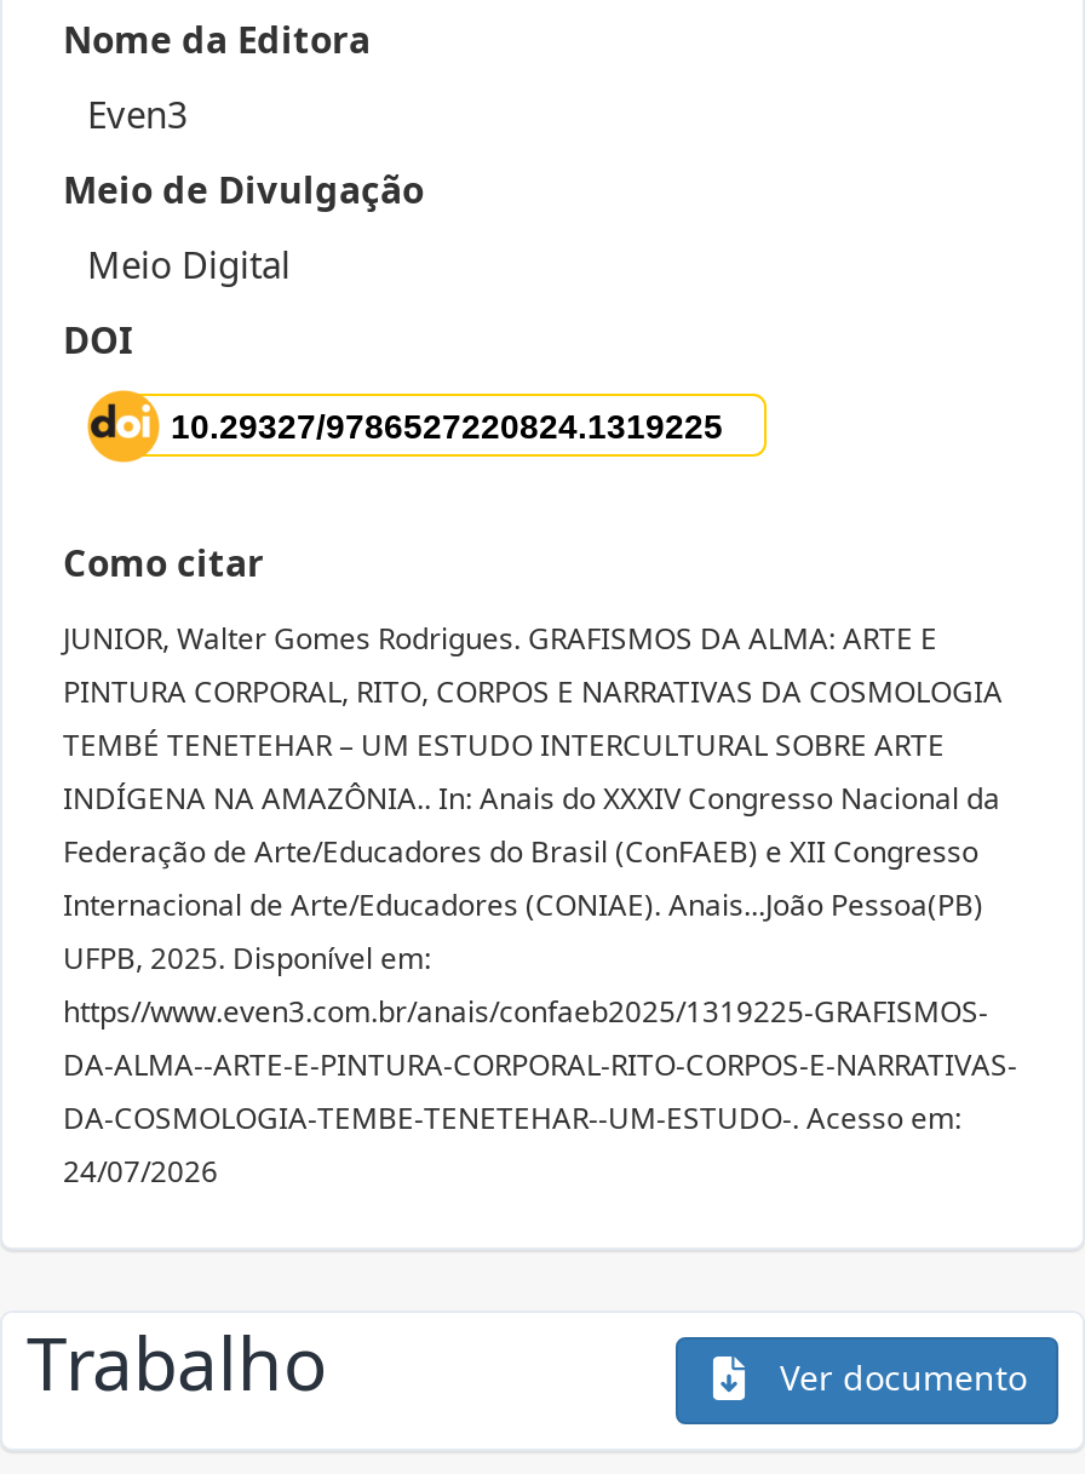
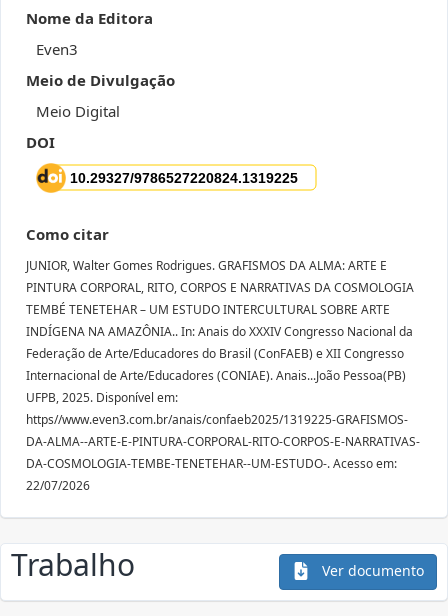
- 24/07/2026
+ 22/07/2026
